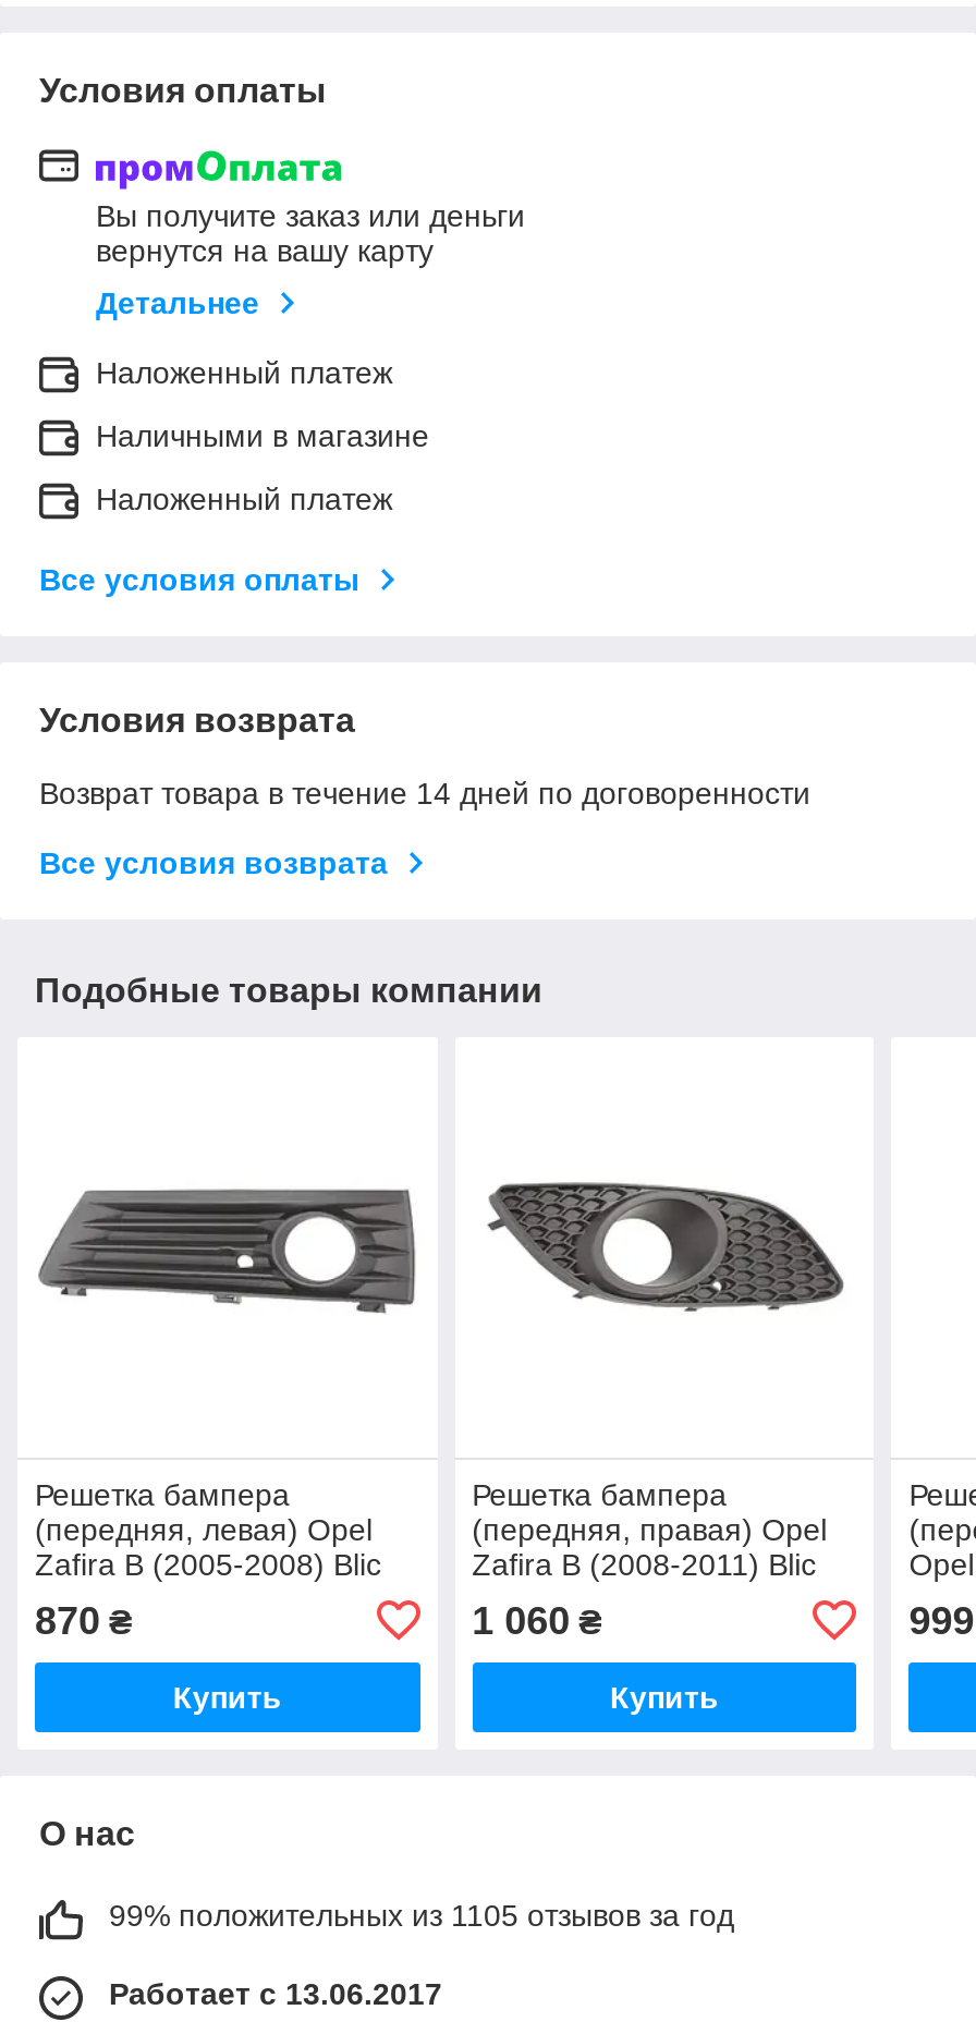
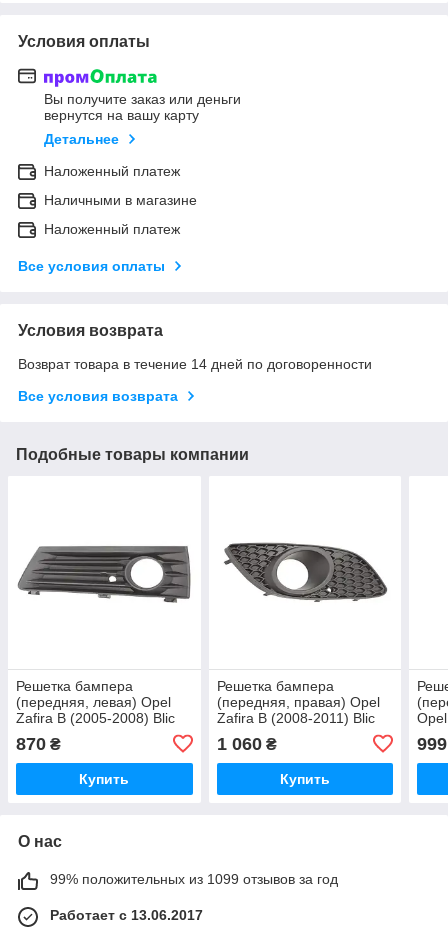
- 99% положительных из 1105 отзывов за год
+ 99% положительных из 1099 отзывов за год
